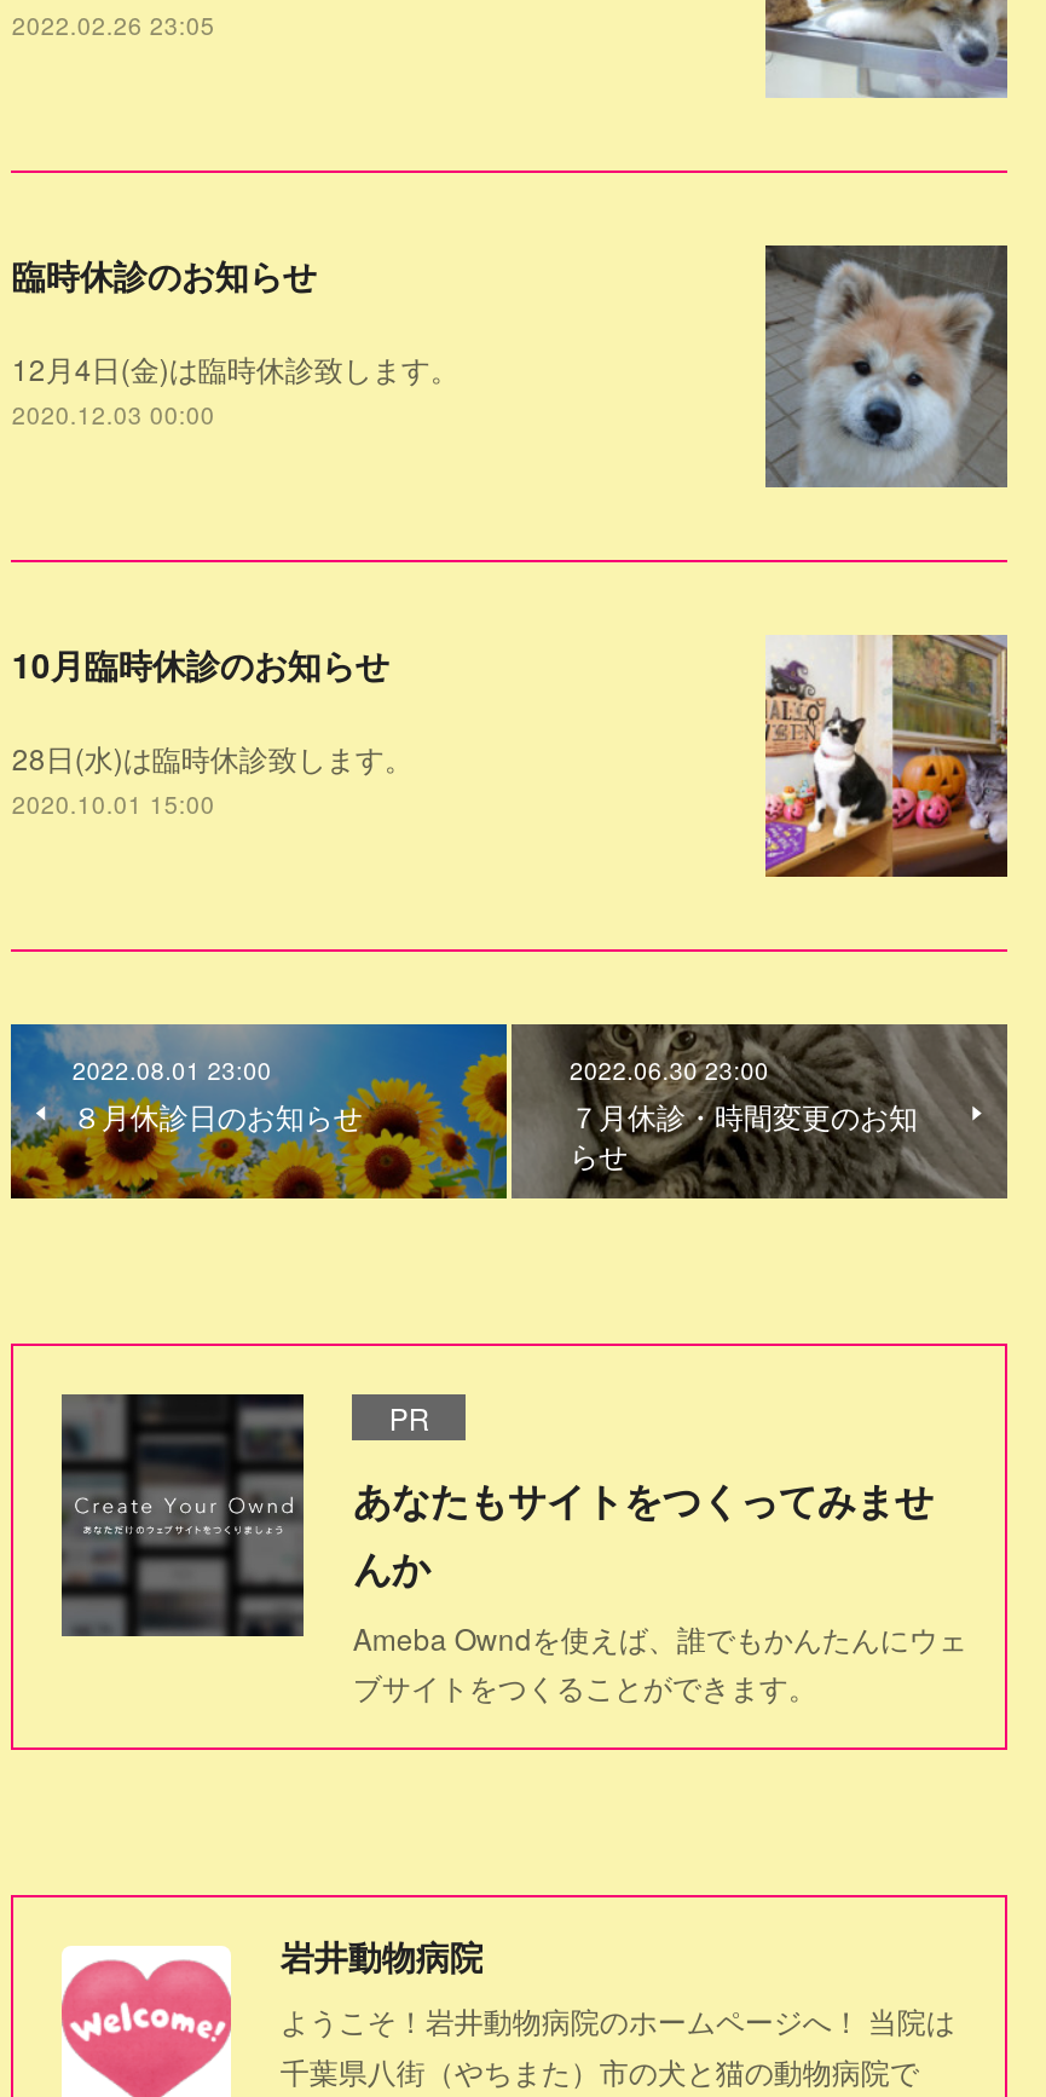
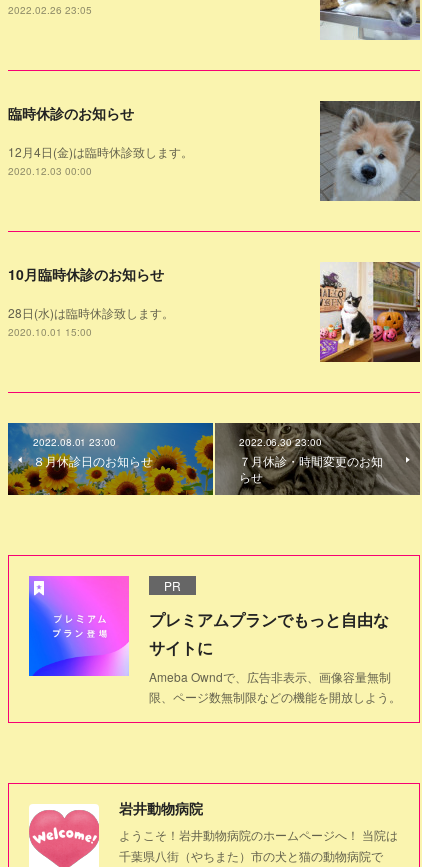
- [image]
- あなたもサイトをつくってみませ
- んか
- Ameba Owndを使えば、誰でもかんたんにウェ
- ブサイトをつくることができます。
+ [image]
+ プレミアムプランでもっと自由な
+ サイトに
+ Ameba Owndで、広告非表示、画像容量無制
+ 限、ページ数無制限などの機能を開放しよう。
